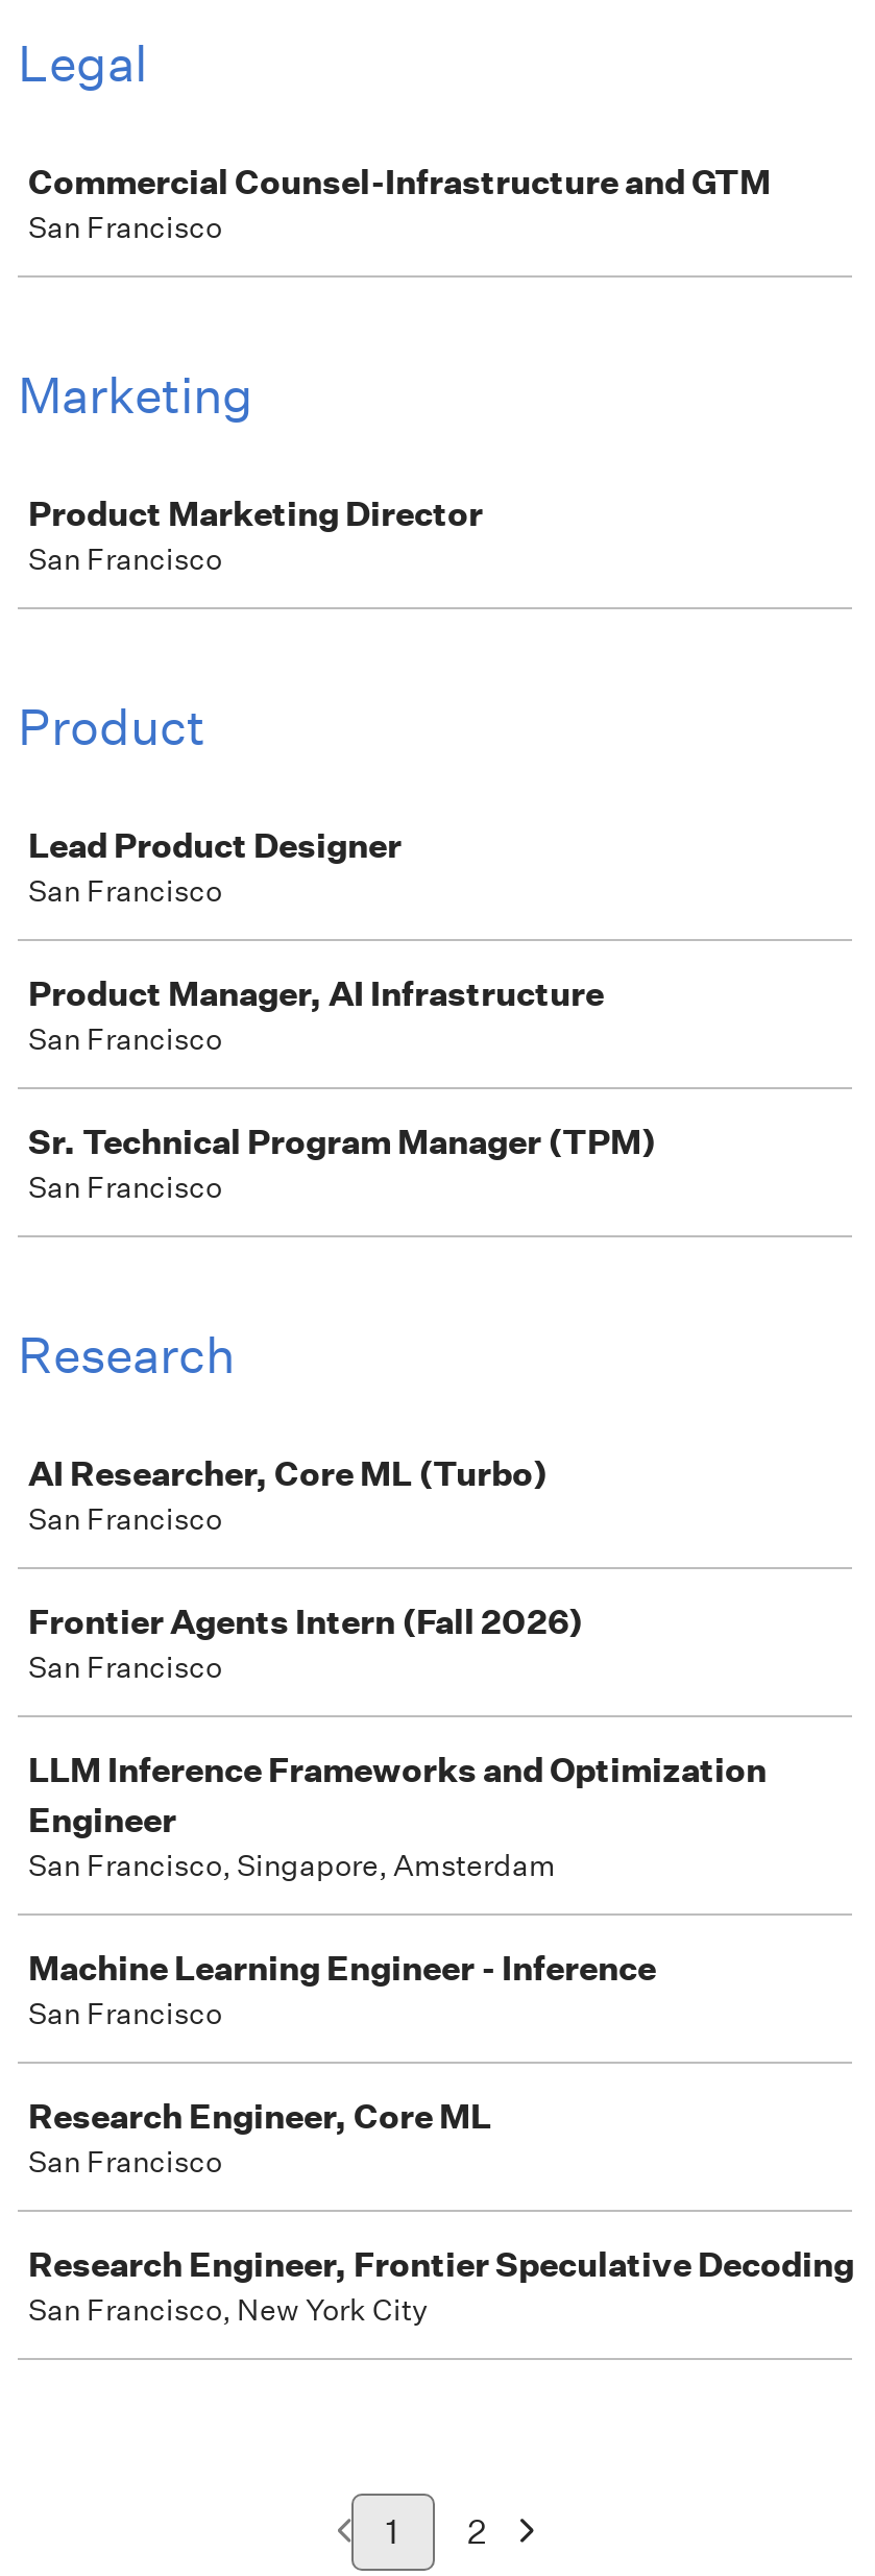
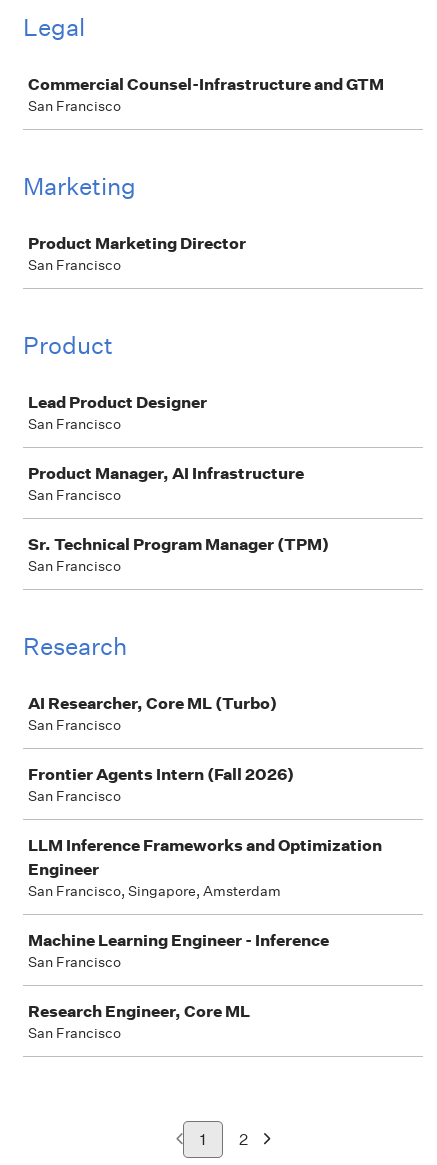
- Research Engineer, Frontier Speculative Decoding
- San Francisco, New York City
